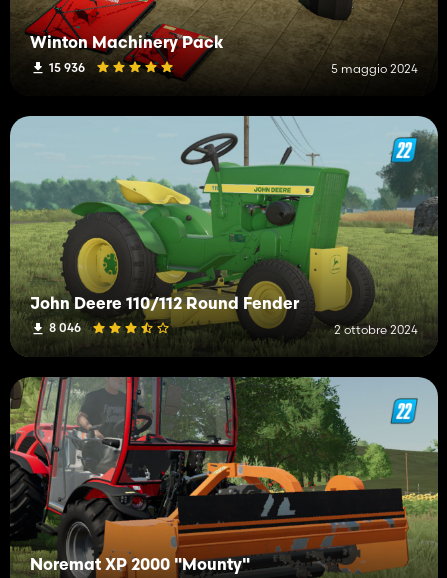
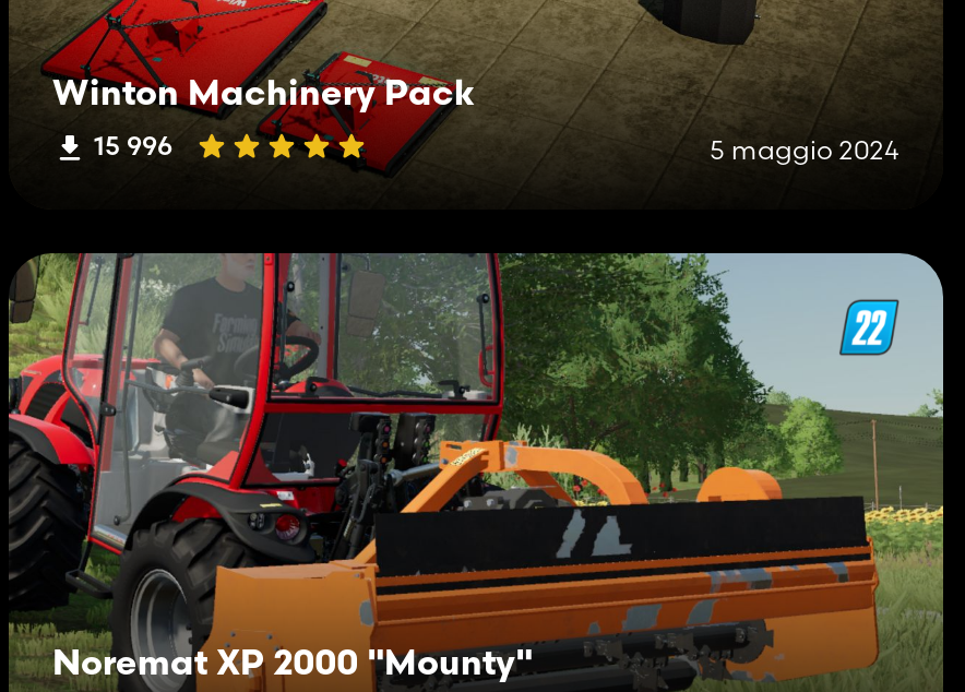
- 15 936
+ 15 996

- [image]
- John Deere 110/112 Round Fender
- 8 046
- 2 ottobre 2024
